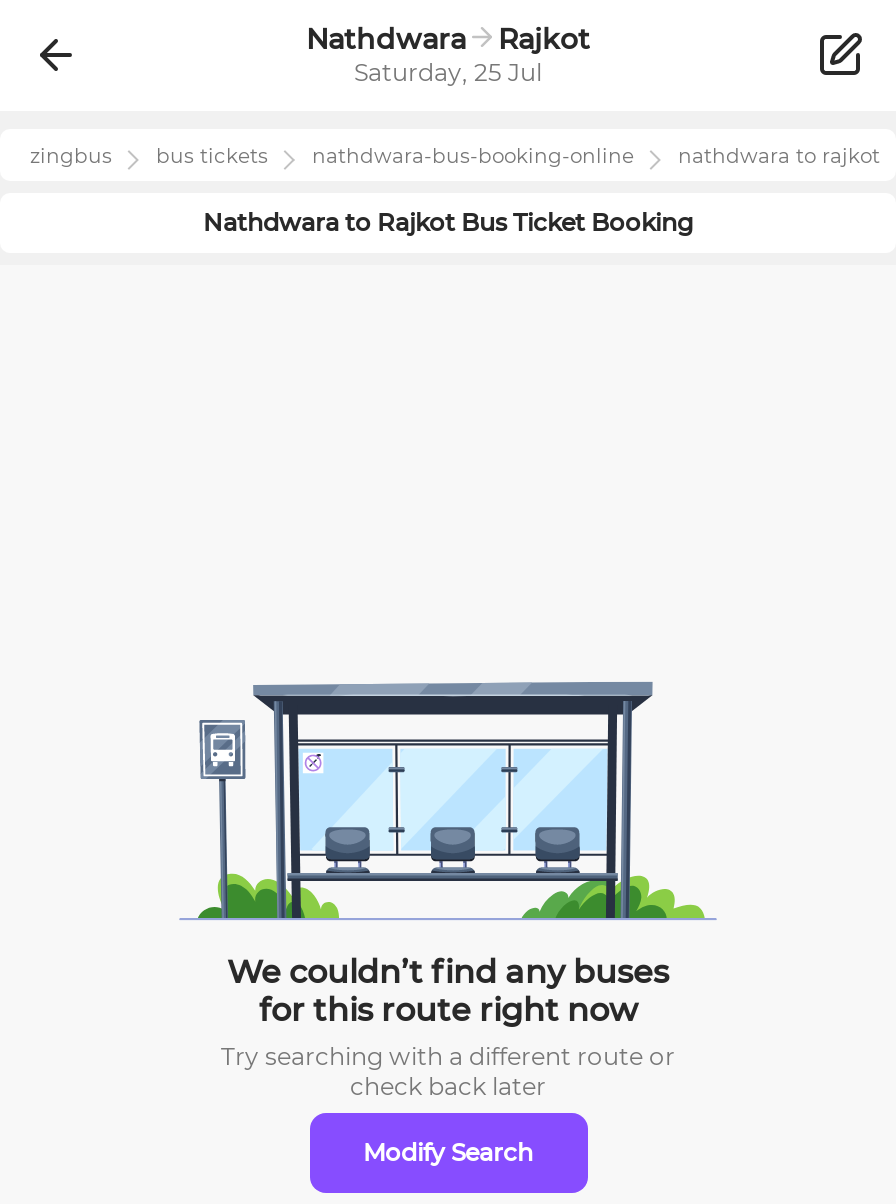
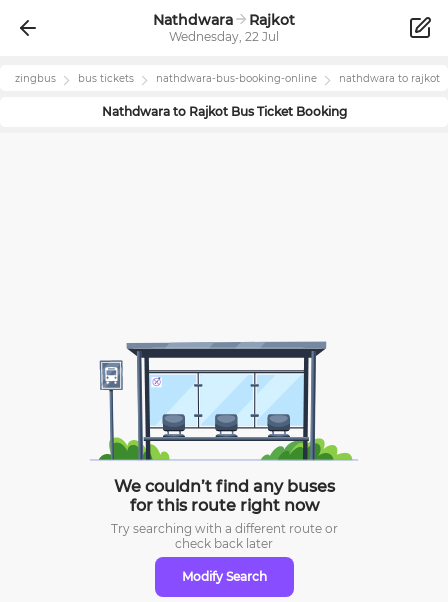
- Saturday, 25 Jul
+ Wednesday, 22 Jul
